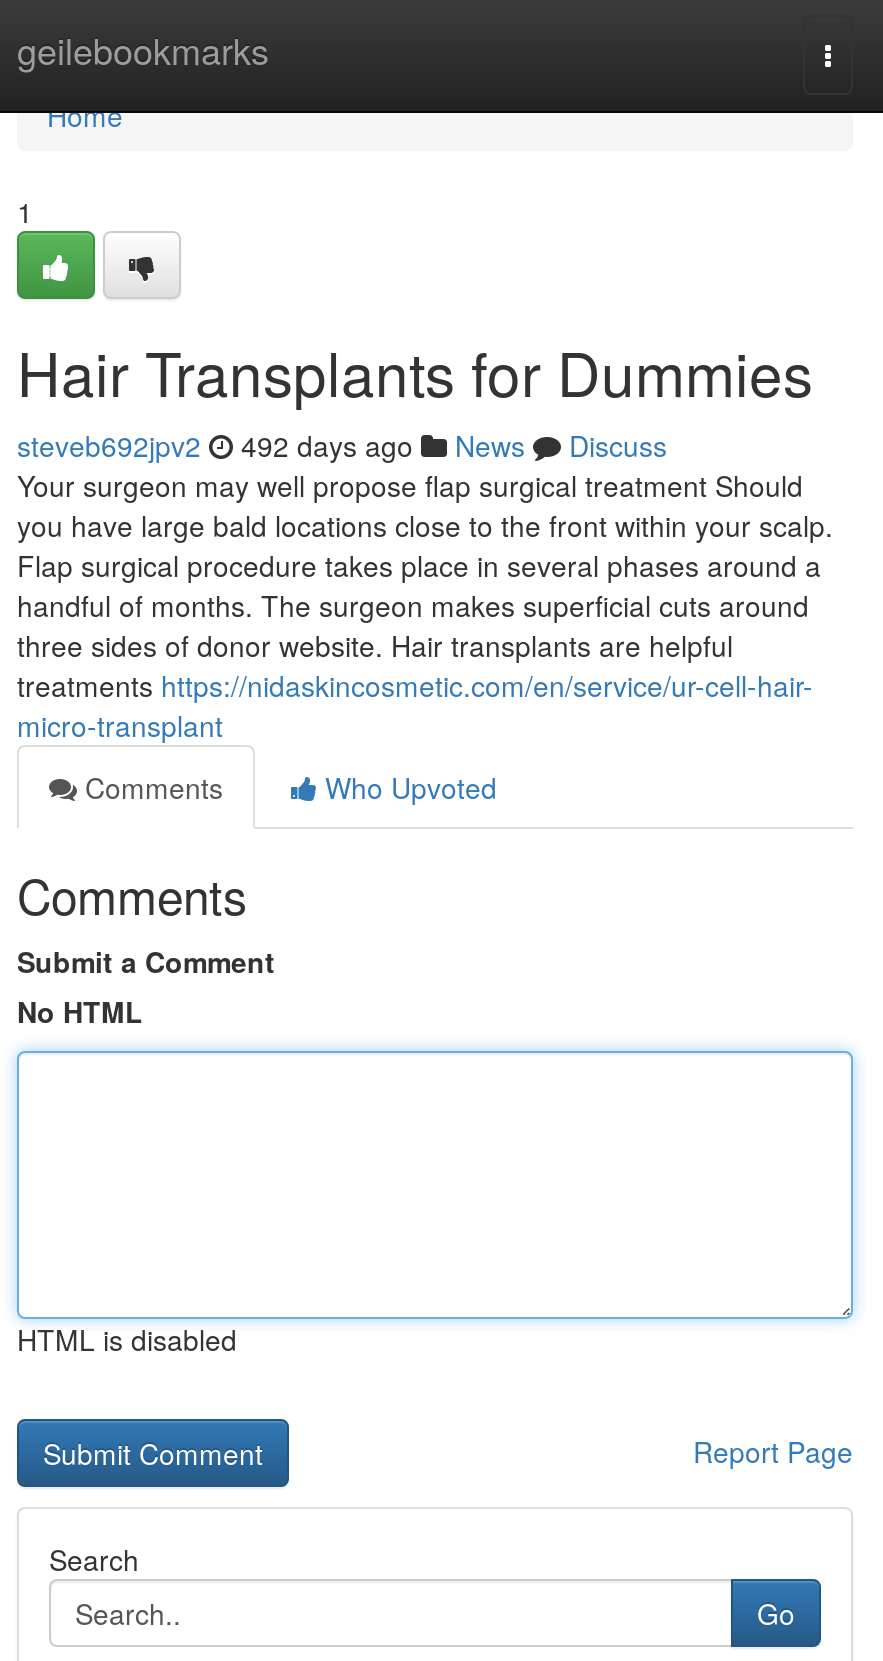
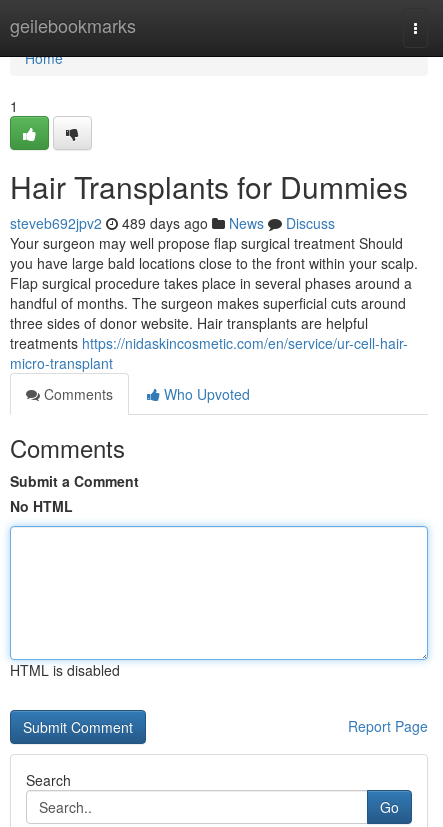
- steveb692jpv2 492 days ago News Discuss
+ steveb692jpv2 489 days ago News Discuss
